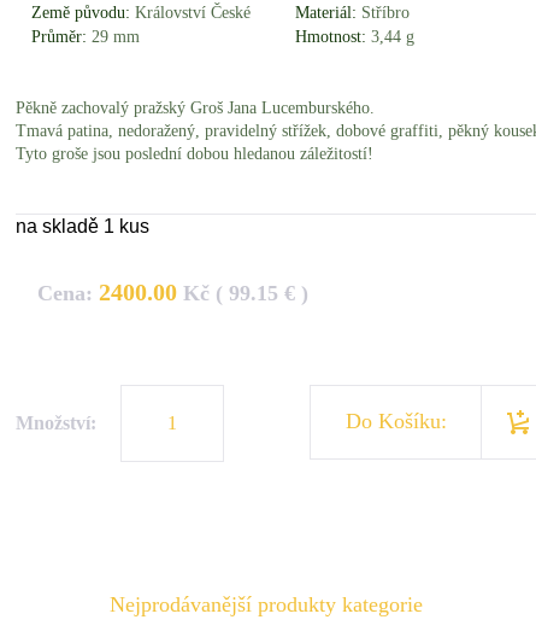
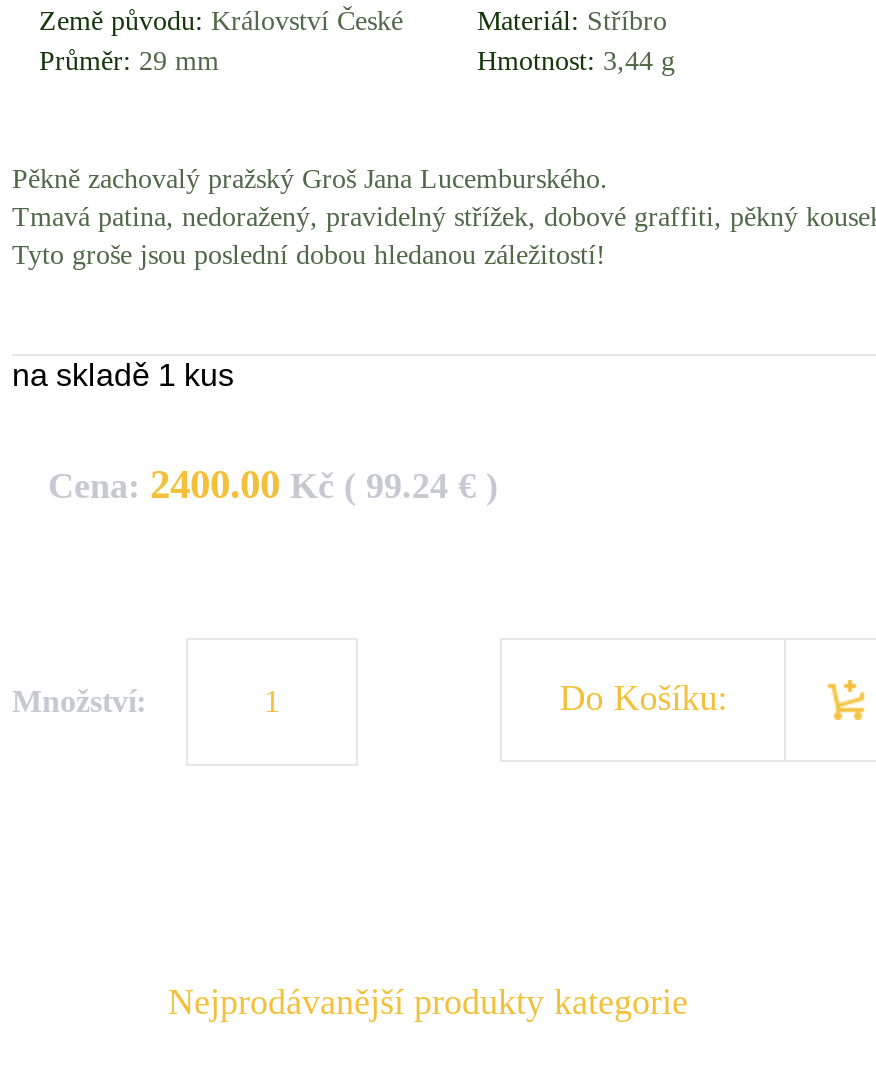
- Cena: 2400.00 Kč ( 99.15 € )
+ Cena: 2400.00 Kč ( 99.24 € )
